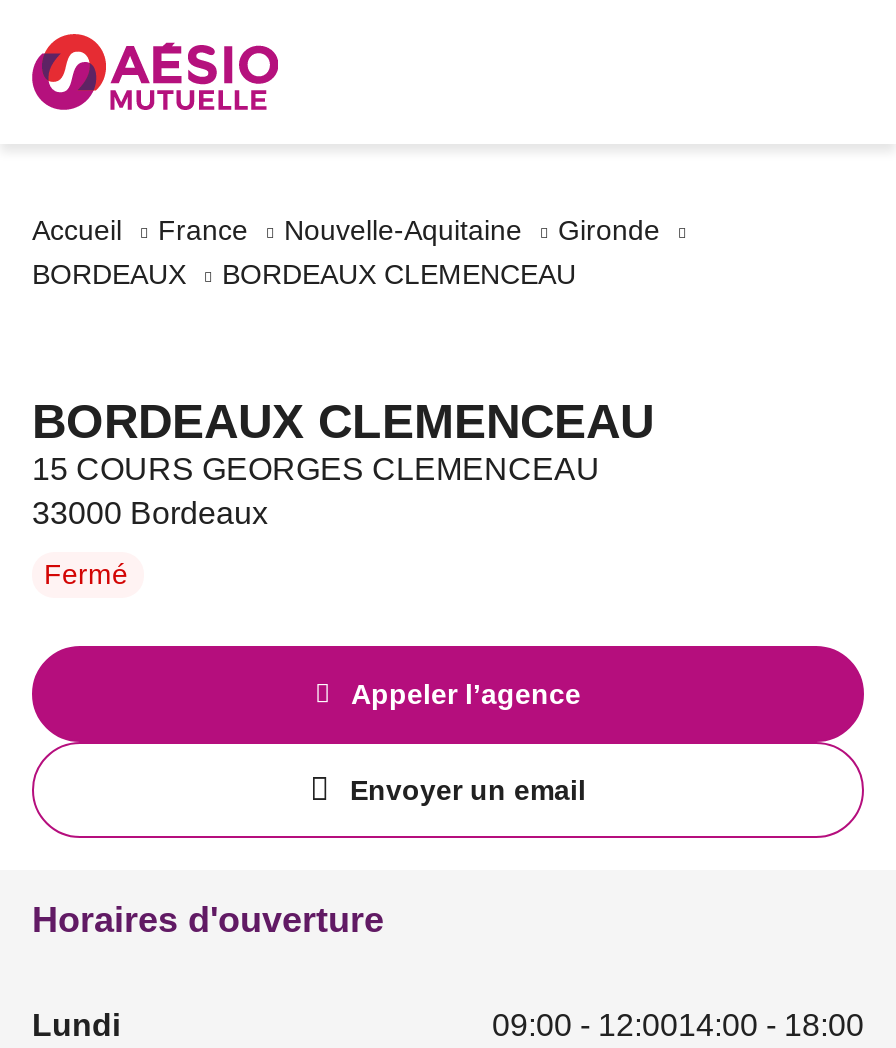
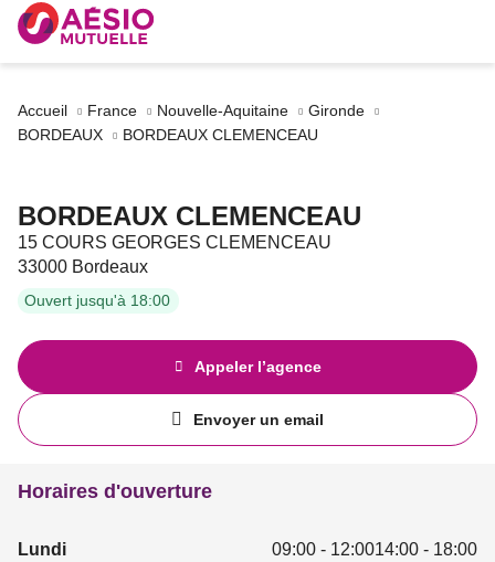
- Fermé
+ Ouvert jusqu'à 18:00
